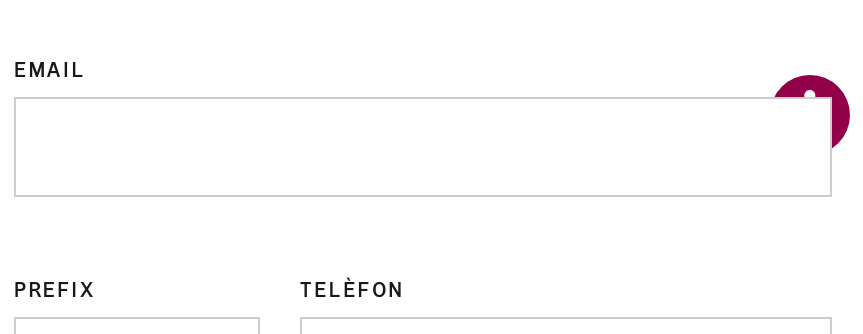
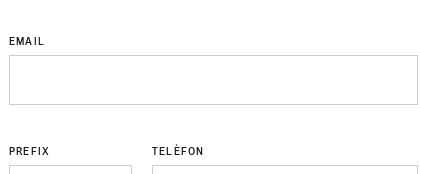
- [image]
